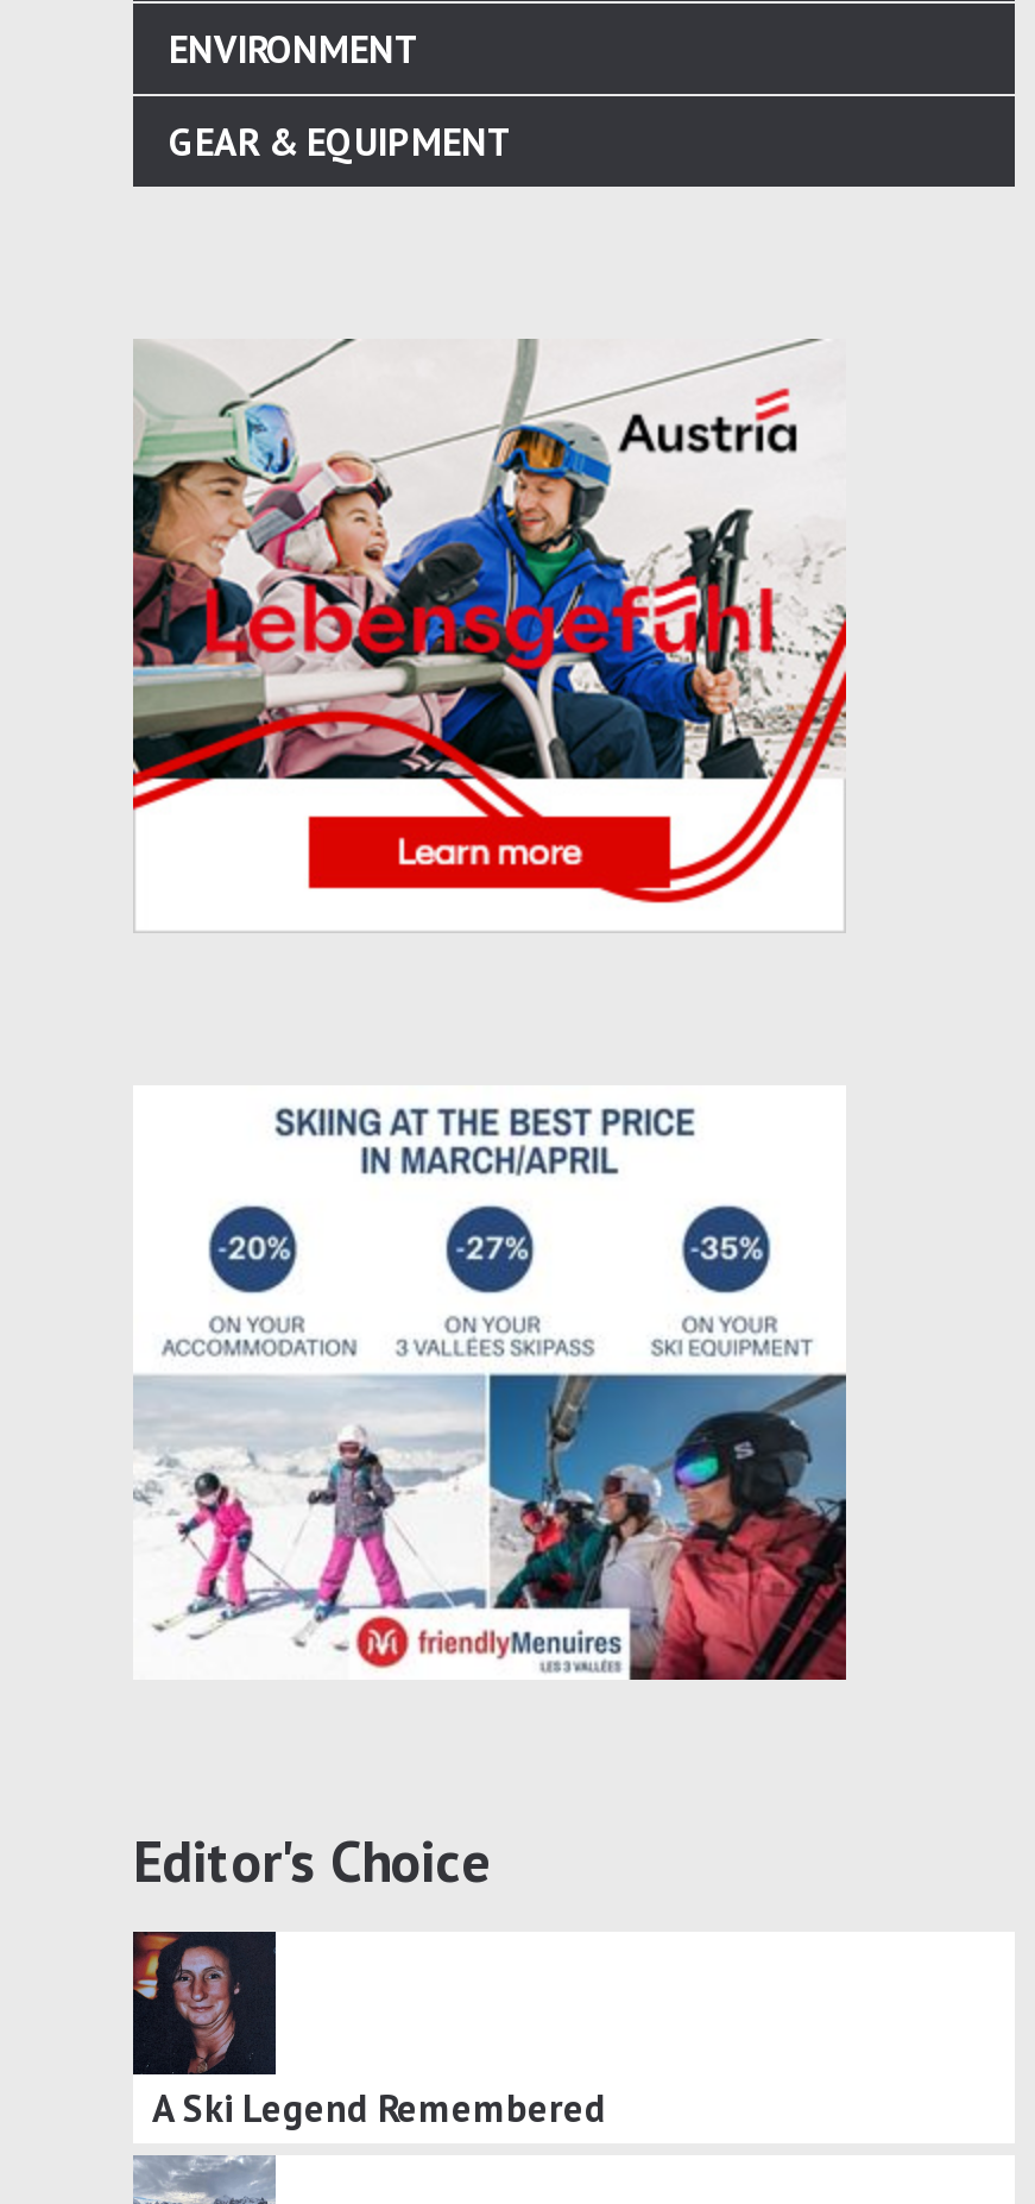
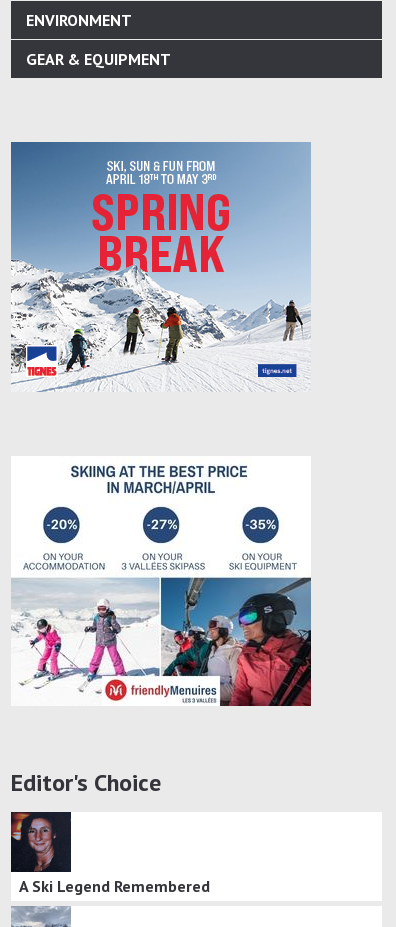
- [image]
+ [image]
